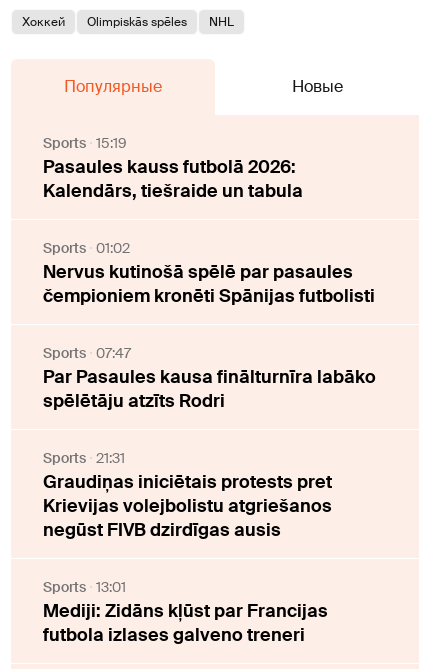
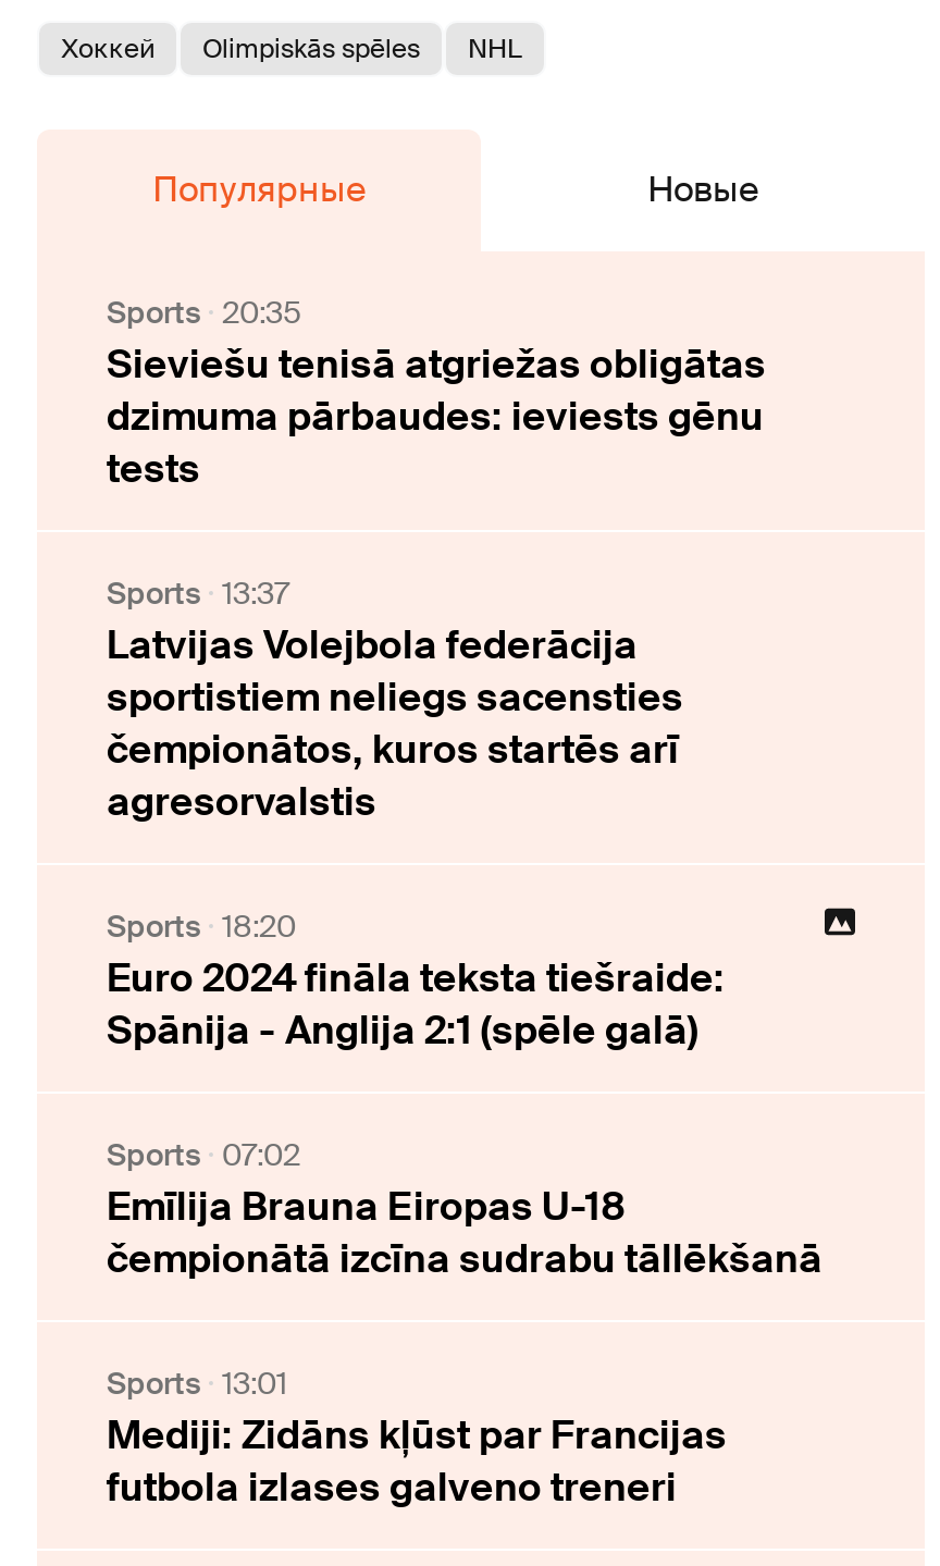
- Sports 15:19
- Pasaules kauss futbolā 2026:
- Kalendārs, tiešraide un tabula
+ Sports 20:35
+ Sieviešu tenisā atgriežas obligātas
+ dzimuma pārbaudes: ieviests gēnu
+ tests

- Sports 01:02
- Nervus kutinošā spēlē par pasaules
- čempioniem kronēti Spānijas futbolisti
+ Sports 13:37
+ Latvijas Volejbola federācija
+ sportistiem neliegs sacensties
+ čempionātos, kuros startēs arī
+ agresorvalstis

- Sports 07:47
- Par Pasaules kausa finālturnīra labāko
- spēlētāju atzīts Rodri
+ Sports 18:20
+ Euro 2024 fināla teksta tiešraide:
+ Spānija - Anglija 2:1 (spēle galā)

- Sports 21:31
- Graudiņas iniciētais protests pret
- Krievijas volejbolistu atgriešanos
- negūst FIVB dzirdīgas ausis
+ Sports 07:02
+ Emīlija Brauna Eiropas U-18
+ čempionātā izcīna sudrabu tāllēkšanā
